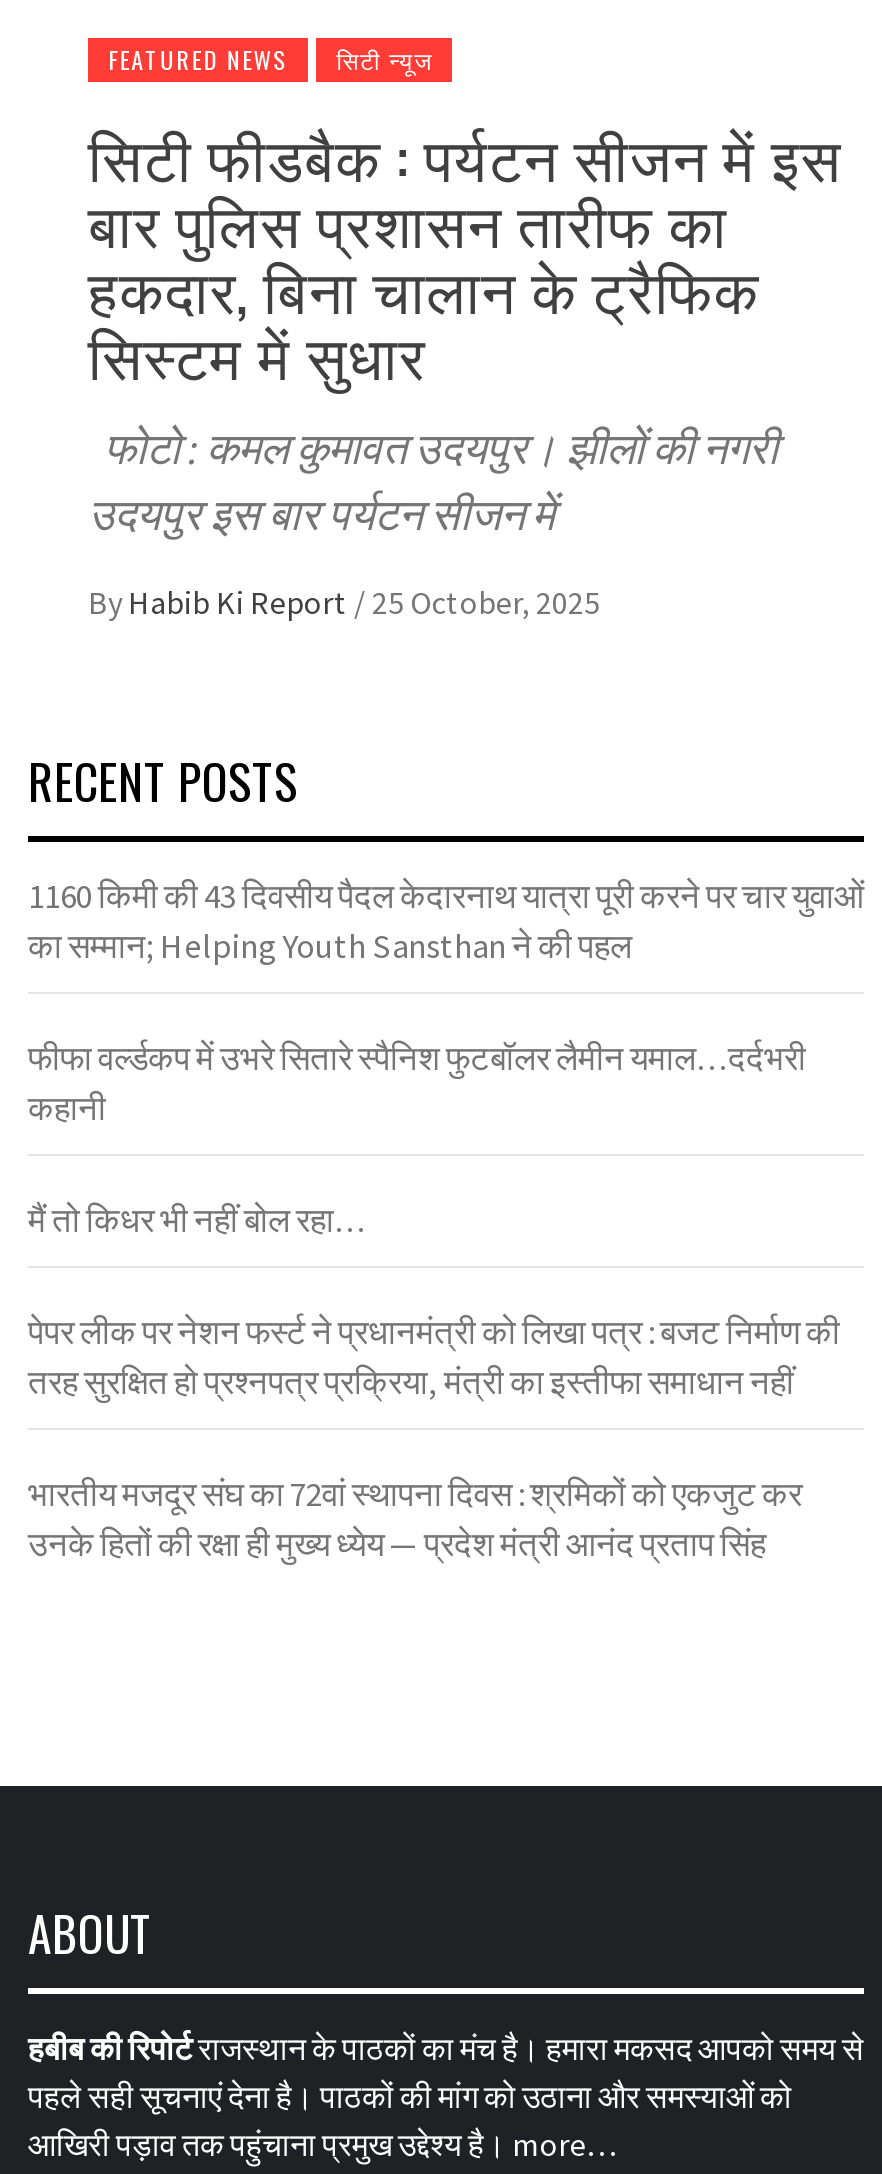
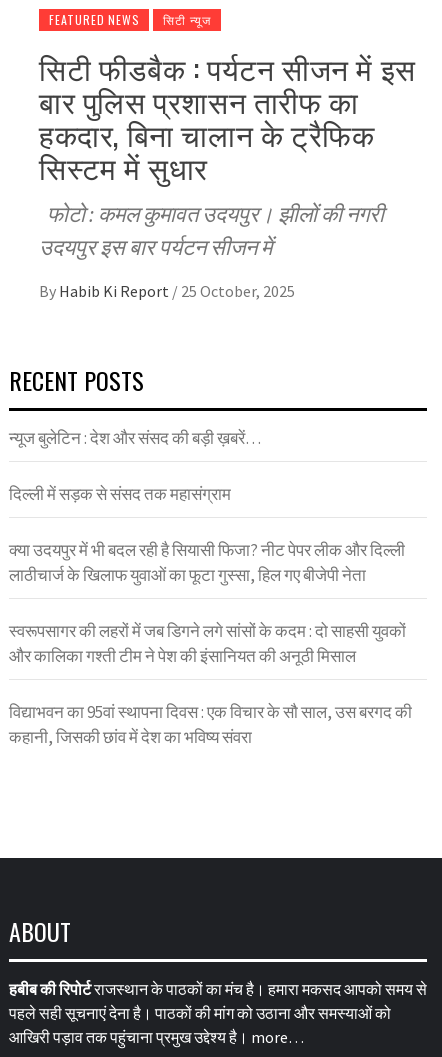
- 1160 किमी की 43 दिवसीय पैदल केदारनाथ यात्रा पूरी करने पर चार युवाओं
- का सम्मान; Helping Youth Sansthan ने की पहल
+ न्यूज बुलेटिन : देश और संसद की बड़ी ख़बरें…

- फीफा वर्ल्डकप में उभरे सितारे स्पैनिश फुटबॉलर लैमीन यमाल…दर्दभरी
- कहानी
+ दिल्ली में सड़क से संसद तक महासंग्राम

- मैं तो किधर भी नहीं बोल रहा…
+ क्या उदयपुर में भी बदल रही है सियासी फिजा? नीट पेपर लीक और दिल्ली
+ लाठीचार्ज के खिलाफ युवाओं का फूटा गुस्सा, हिल गए बीजेपी नेता

- पेपर लीक पर नेशन फर्स्ट ने प्रधानमंत्री को लिखा पत्र : बजट निर्माण की
- तरह सुरक्षित हो प्रश्नपत्र प्रक्रिया, मंत्री का इस्तीफा समाधान नहीं
+ स्वरूपसागर की लहरों में जब डिगने लगे सांसों के कदम : दो साहसी युवकों
+ और कालिका गश्ती टीम ने पेश की इंसानियत की अनूठी मिसाल

- भारतीय मजदूर संघ का 72वां स्थापना दिवस : श्रमिकों को एकजुट कर
- उनके हितों की रक्षा ही मुख्य ध्येय — प्रदेश मंत्री आनंद प्रताप सिंह
+ विद्याभवन का 95वां स्थापना दिवस : एक विचार के सौ साल, उस बरगद की
+ कहानी, जिसकी छांव में देश का भविष्य संवरा
